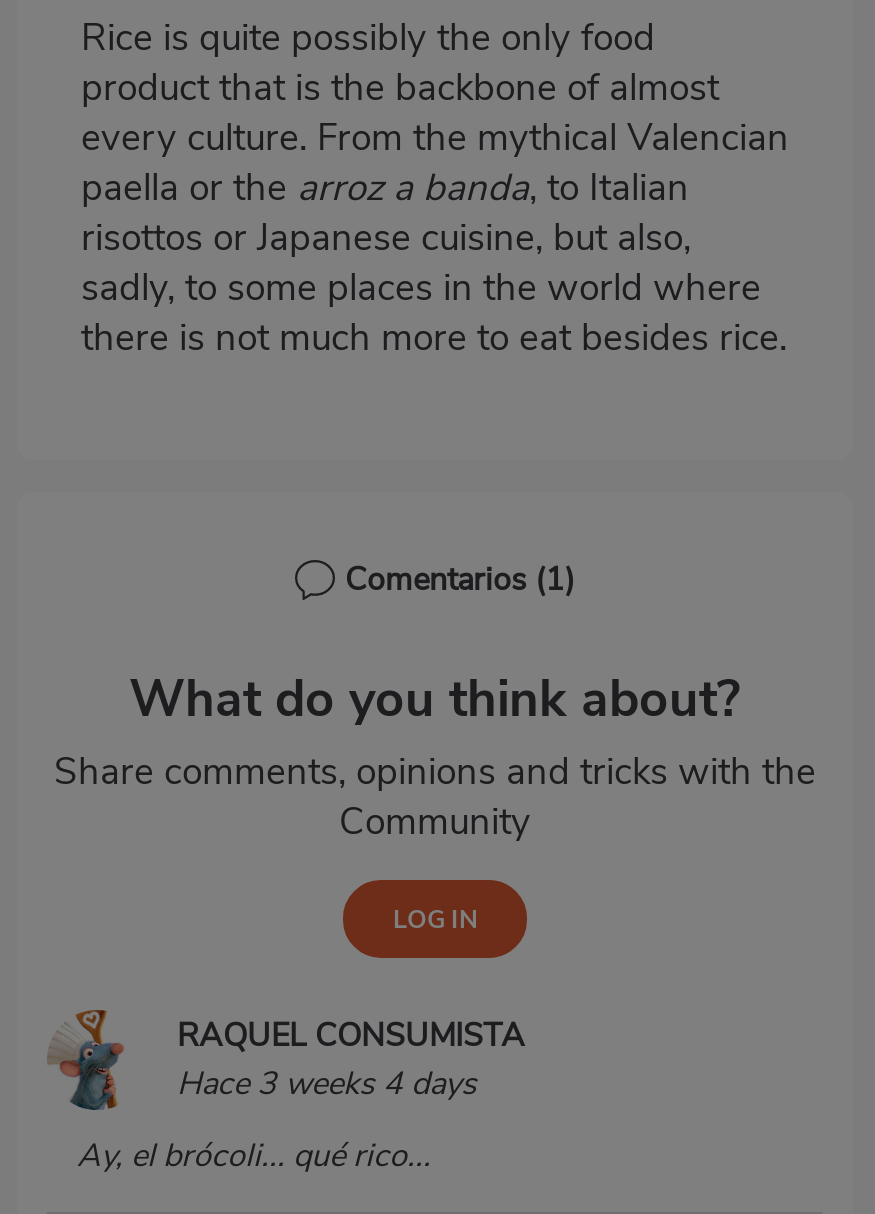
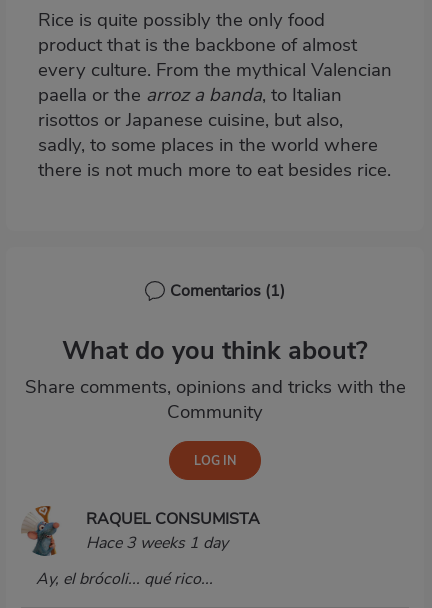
- Hace 3 weeks 4 days
+ Hace 3 weeks 1 day
